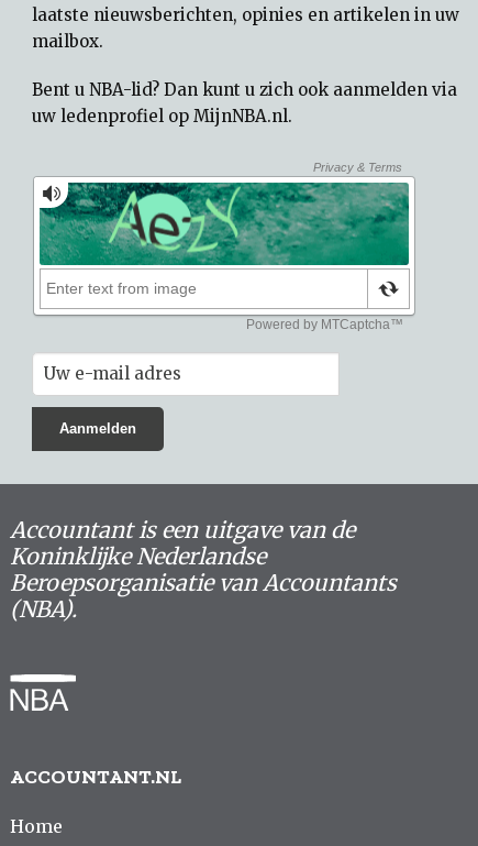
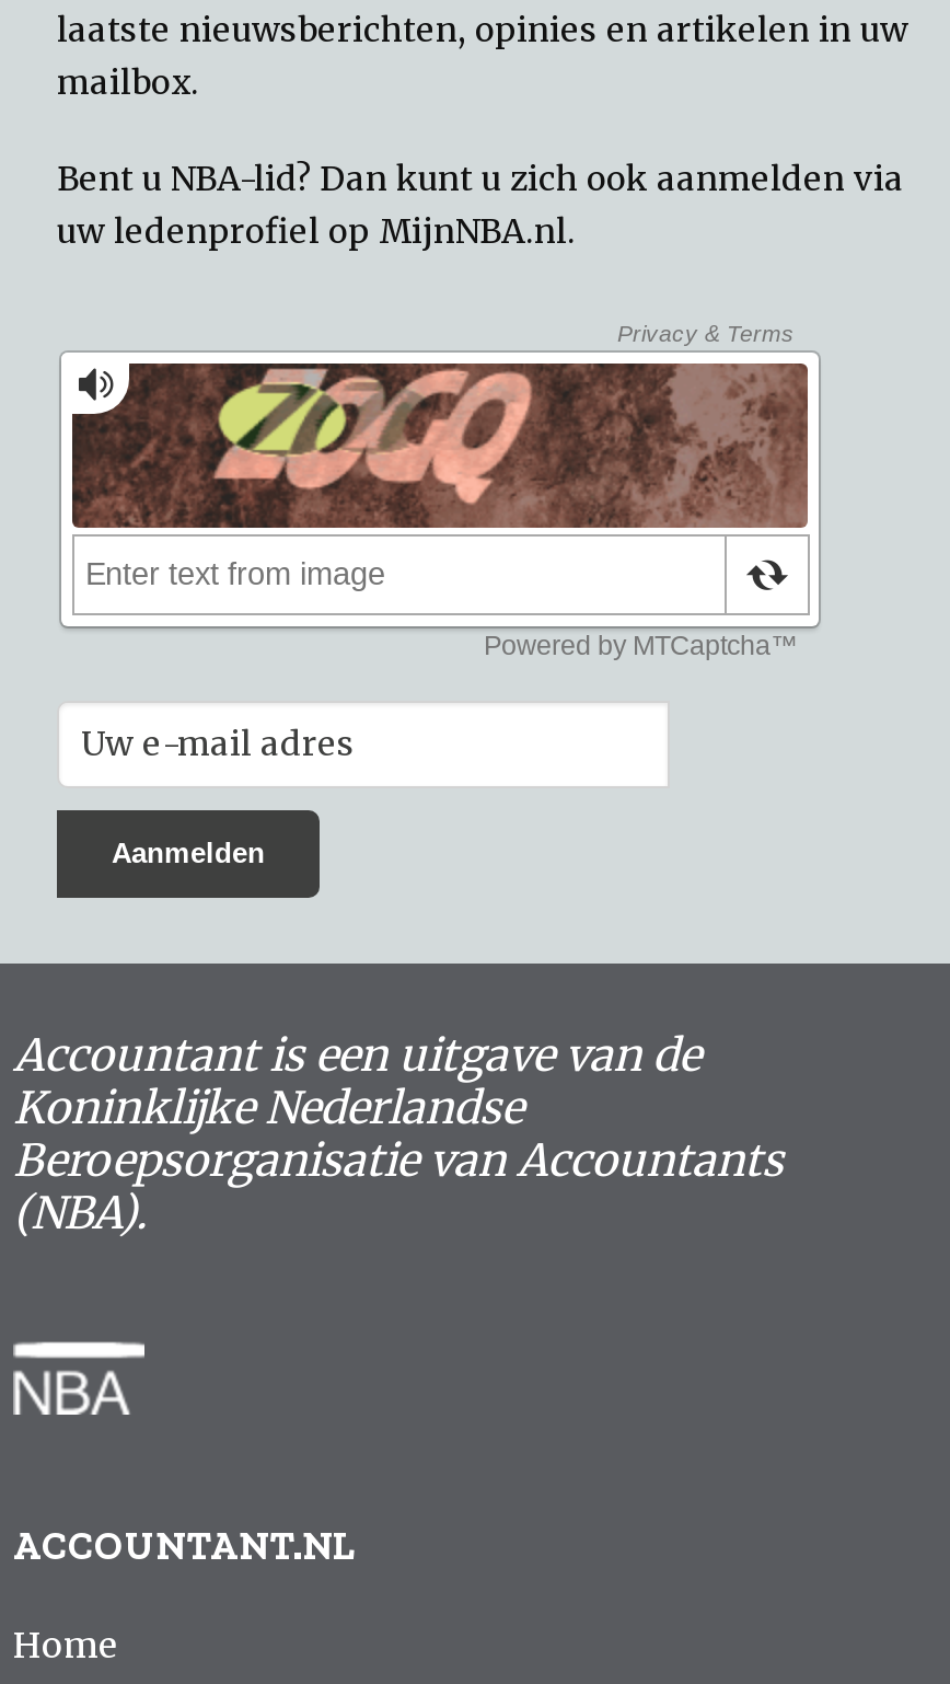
- [image]
+ [image]
